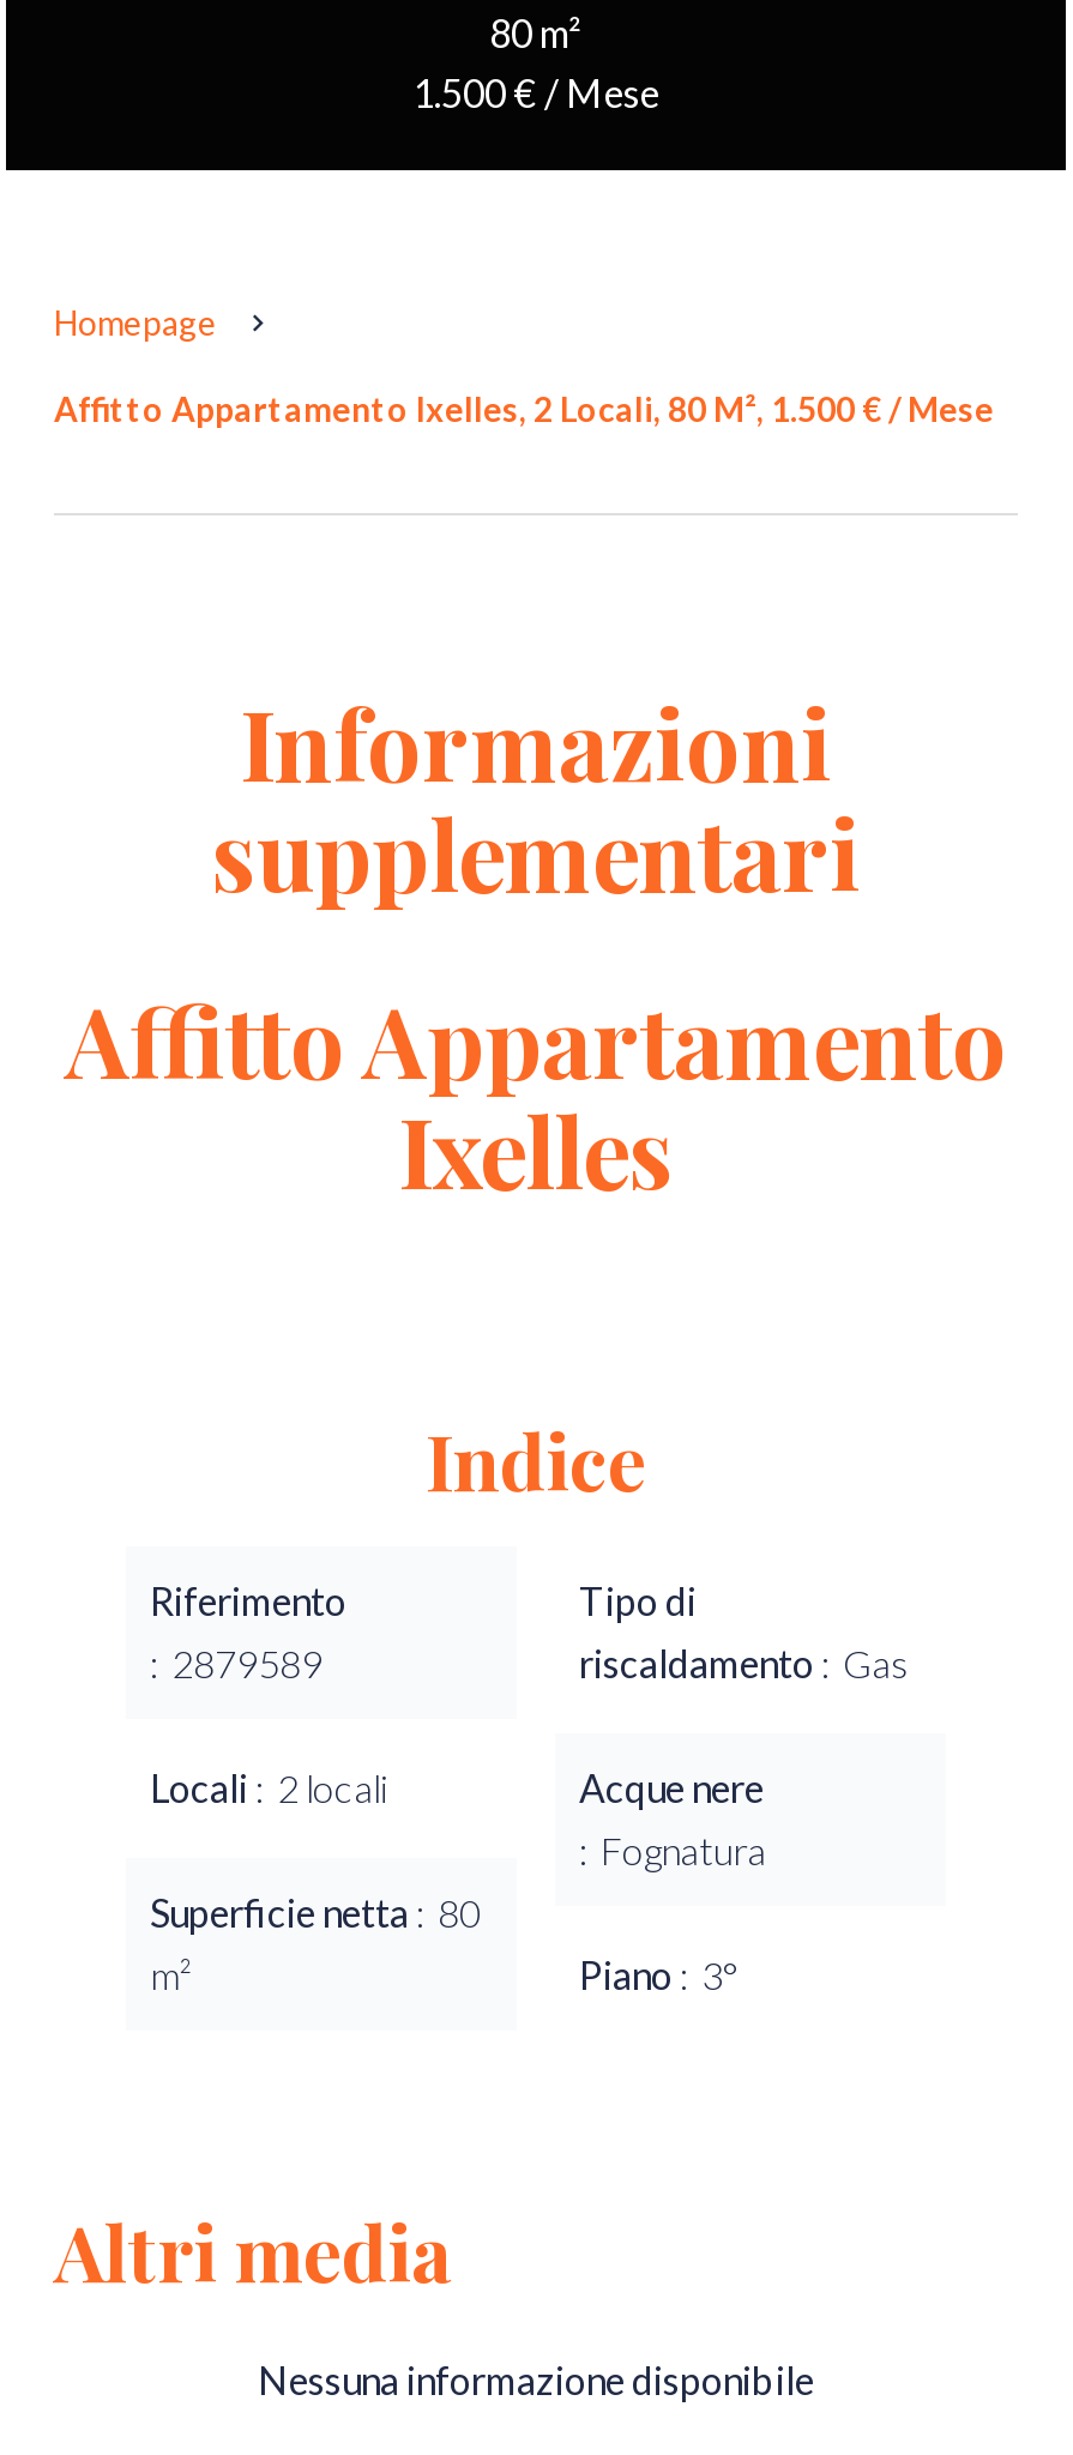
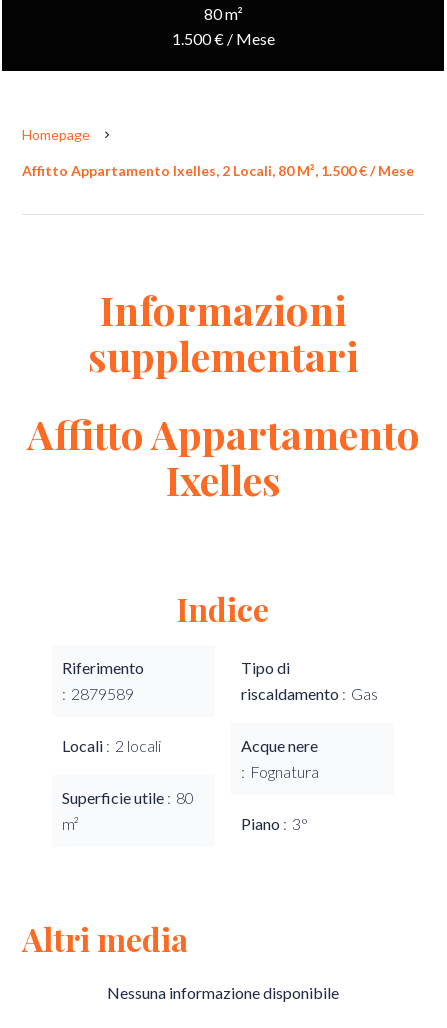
- Superficie netta 80
+ Superficie utile 80
